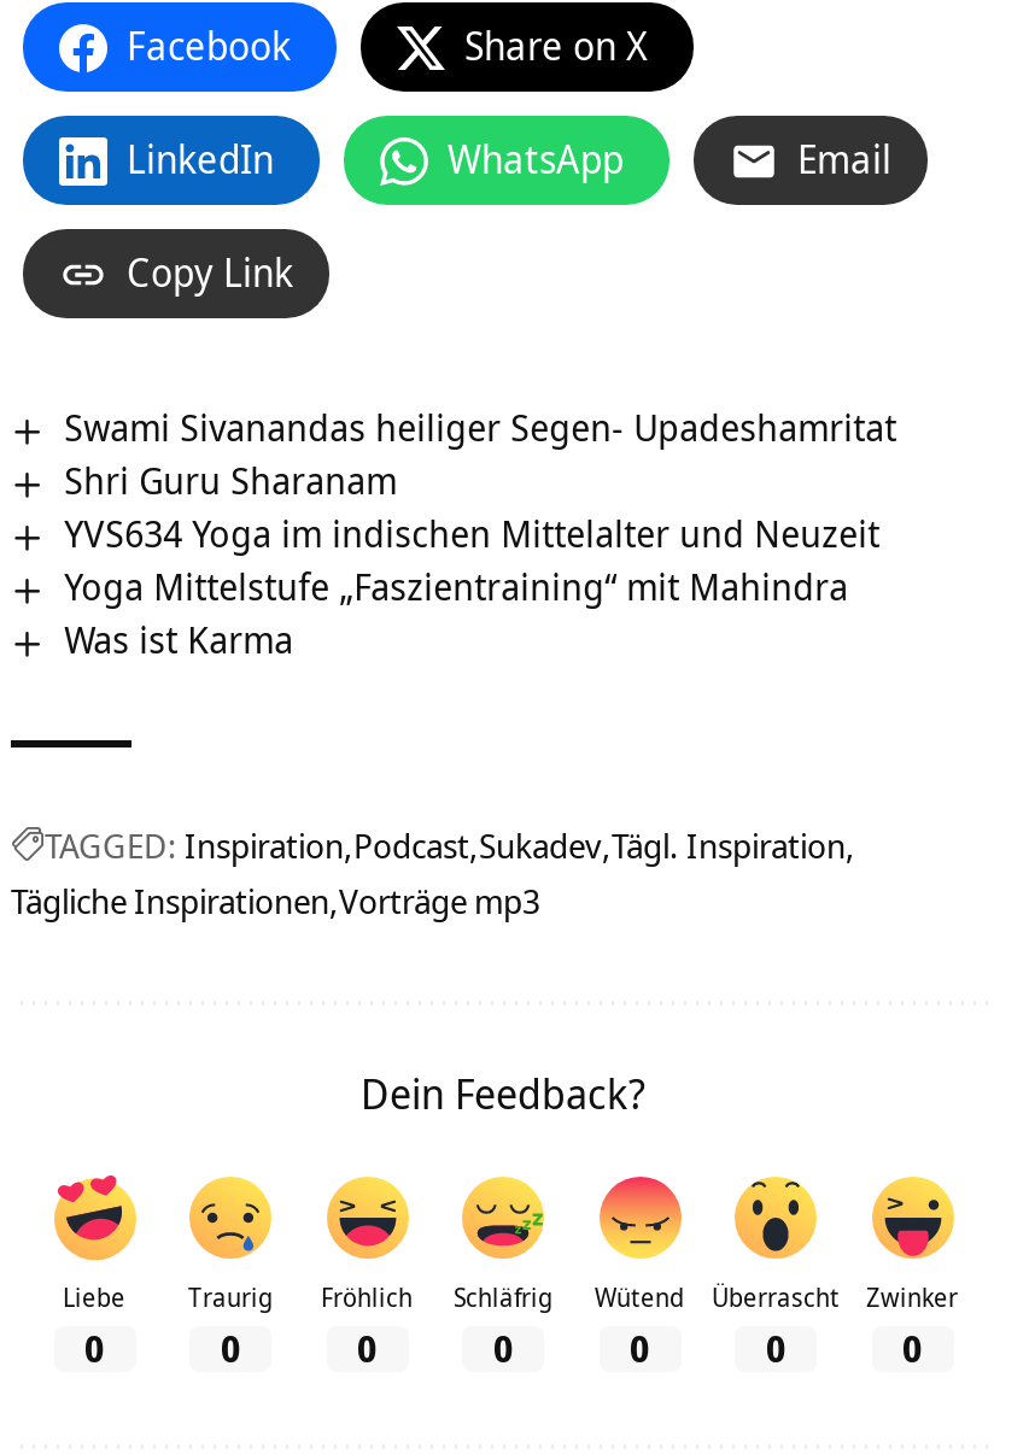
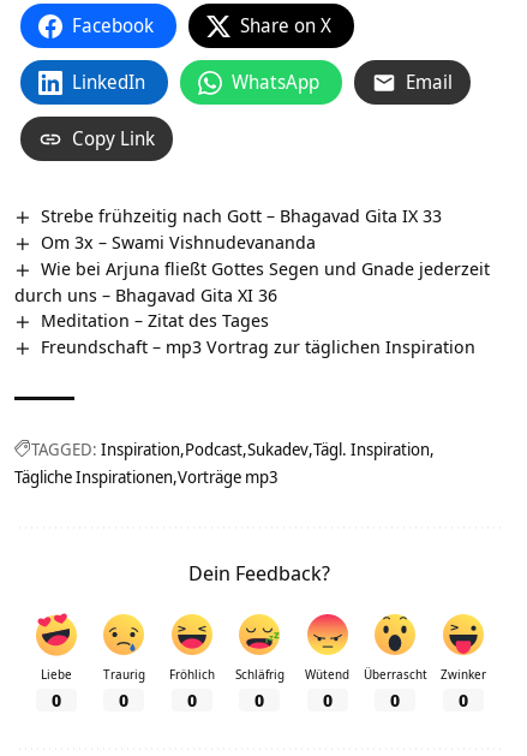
- Swami Sivanandas heiliger Segen- Upadeshamritat
- Shri Guru Sharanam
- YVS634 Yoga im indischen Mittelalter und Neuzeit
- Yoga Mittelstufe „Faszientraining“ mit Mahindra
- Was ist Karma
+ Strebe frühzeitig nach Gott – Bhagavad Gita IX 33
+ Om 3x – Swami Vishnudevananda
+ Wie bei Arjuna fließt Gottes Segen und Gnade jederzeit
+ durch uns – Bhagavad Gita XI 36
+ Meditation – Zitat des Tages
+ Freundschaft – mp3 Vortrag zur täglichen Inspiration
